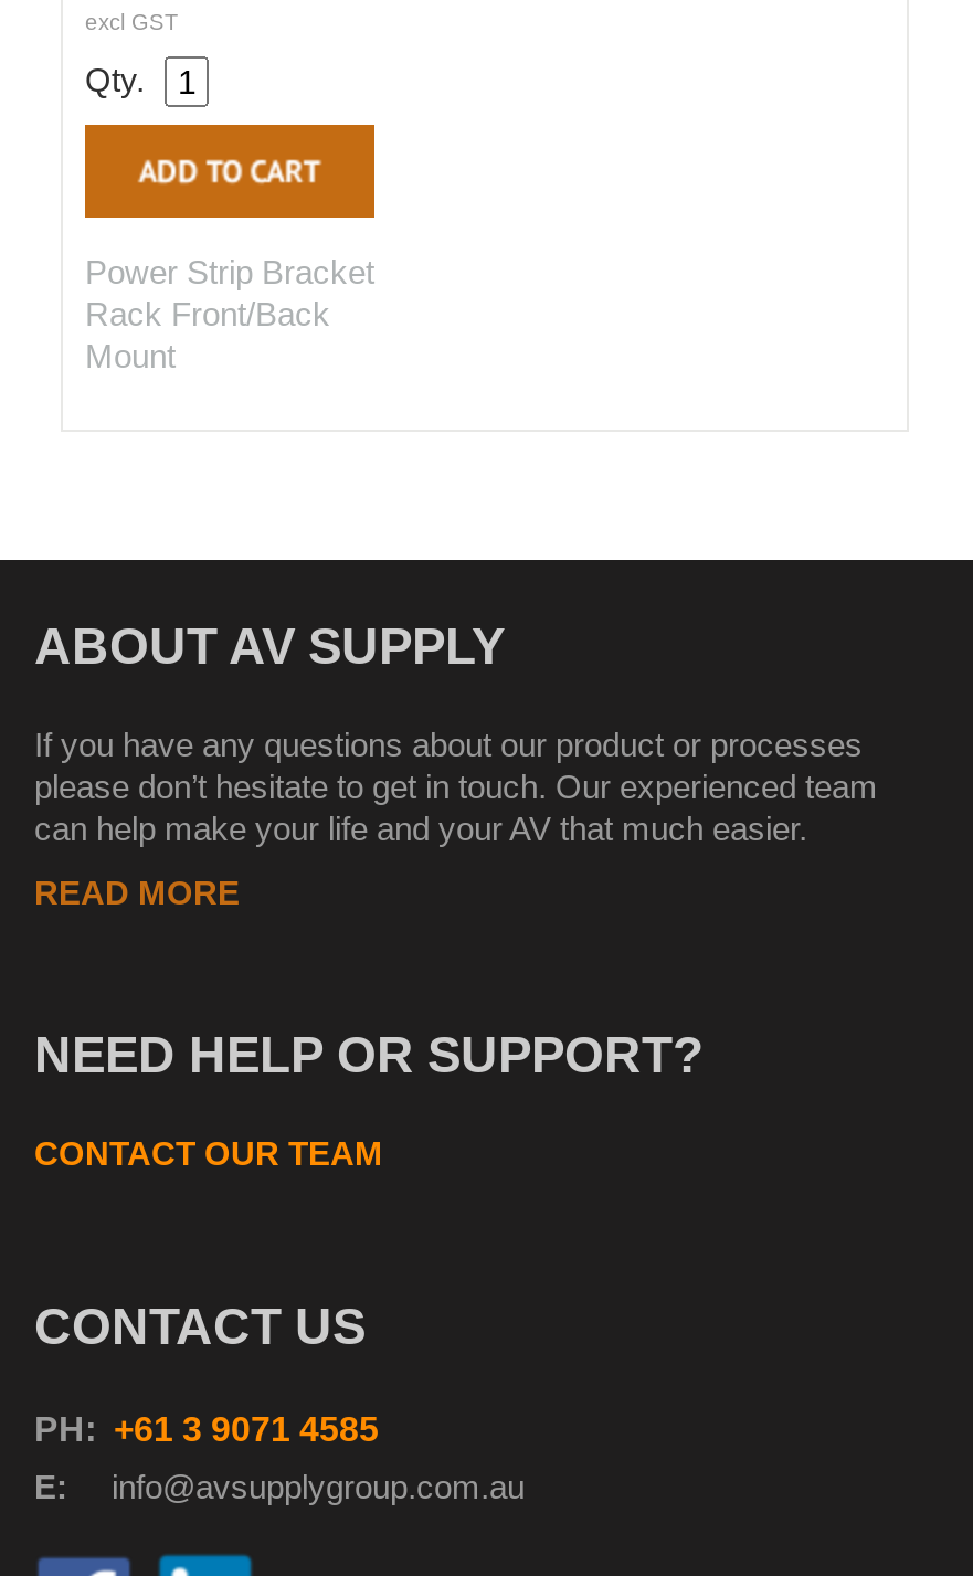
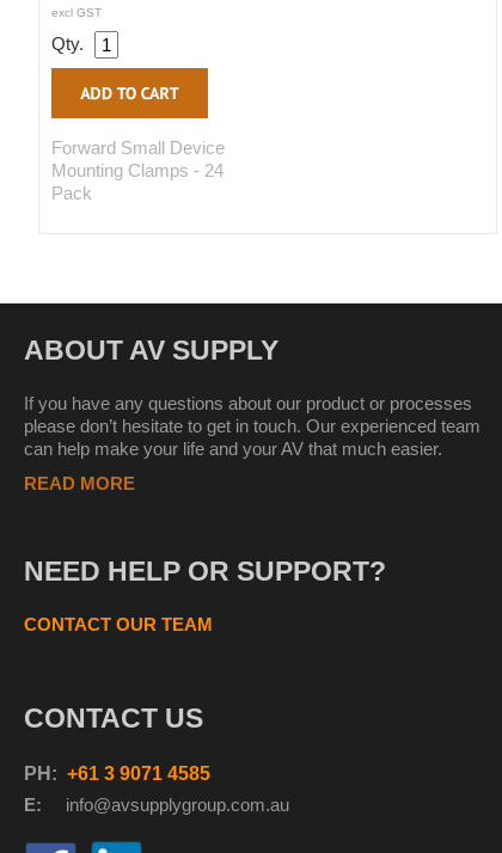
- Power Strip Bracket
- Rack Front/Back
- Mount
+ Forward Small Device
+ Mounting Clamps - 24
+ Pack
